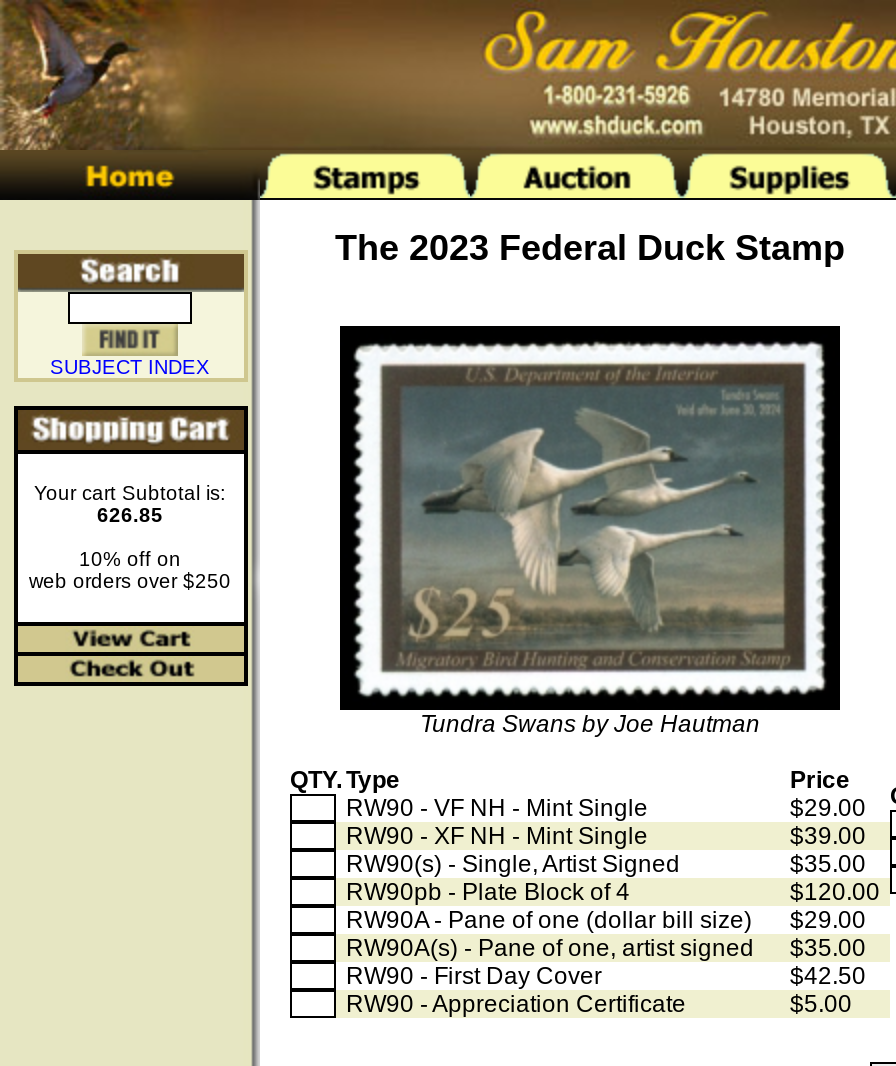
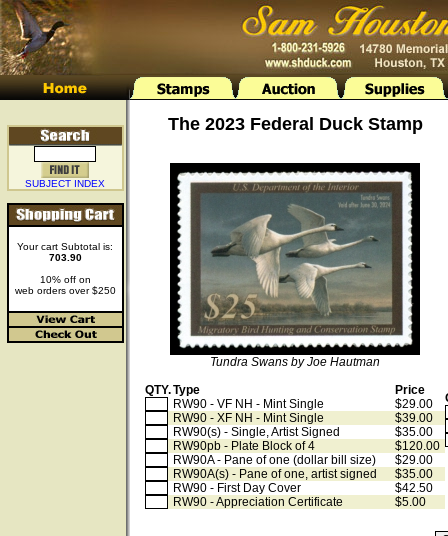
- 626.85
+ 703.90
